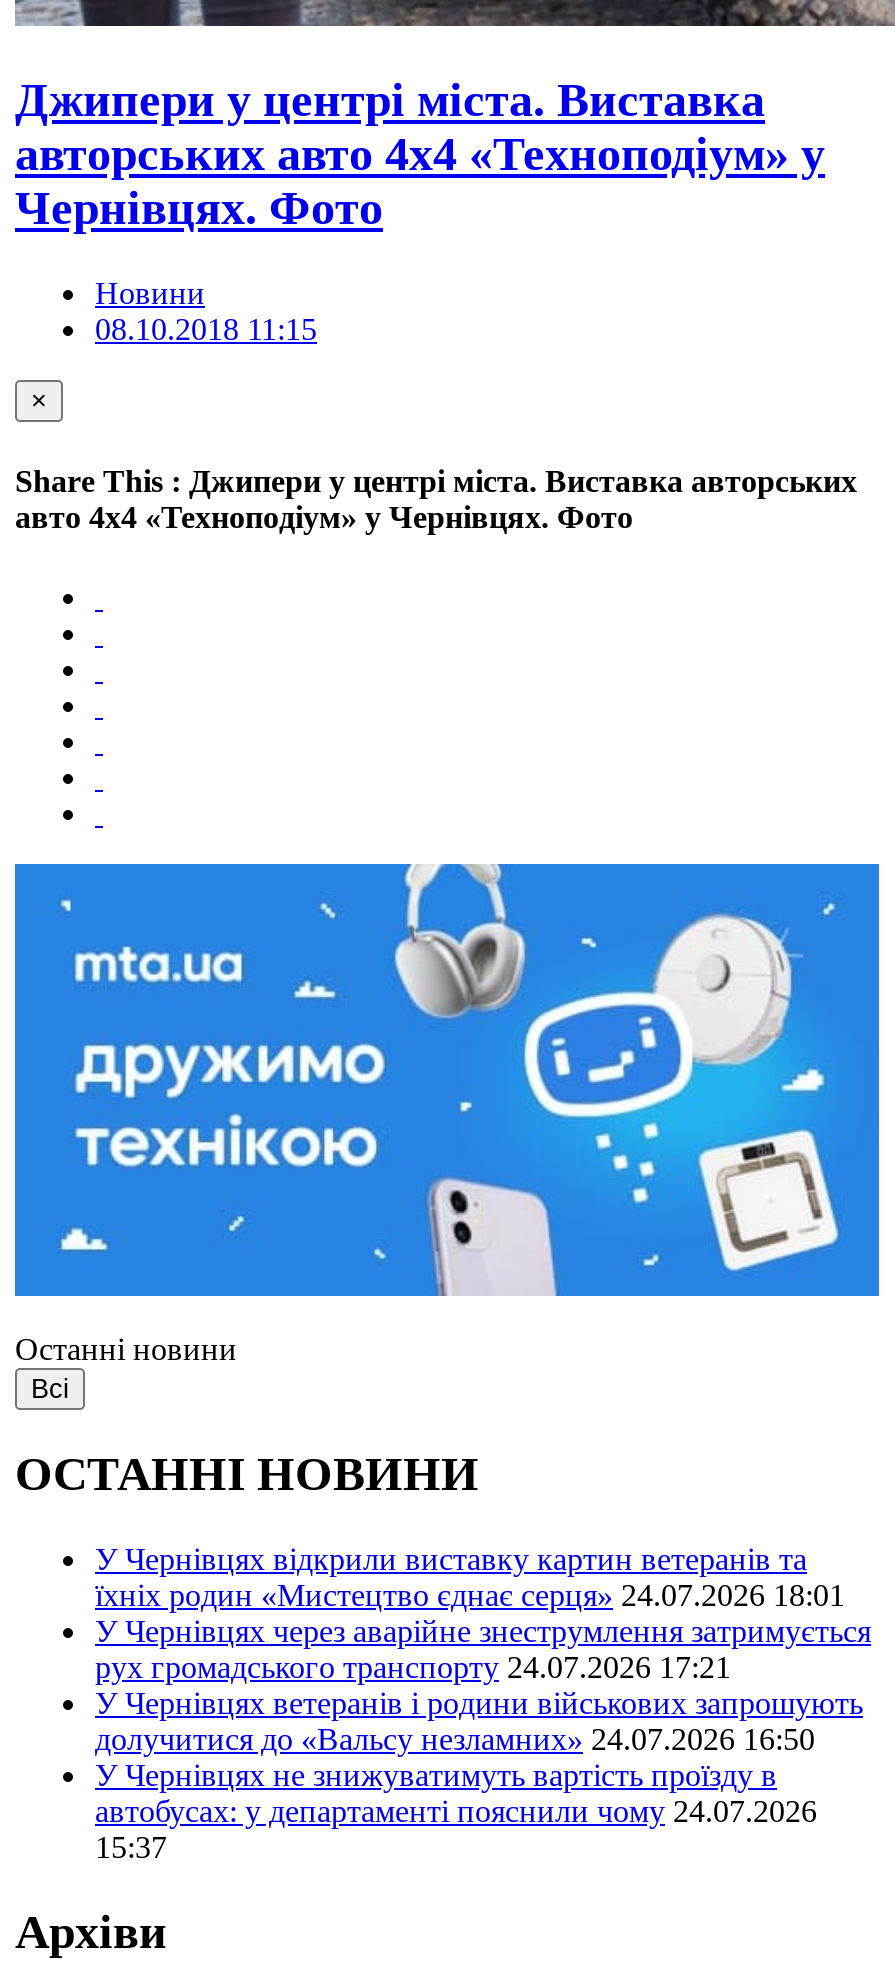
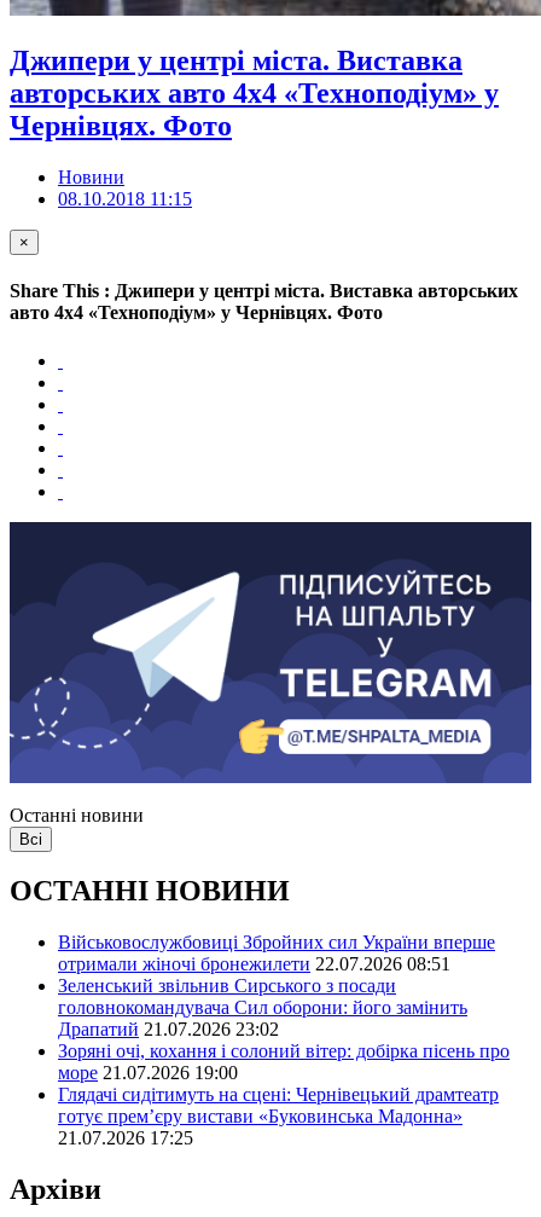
- [image]
+ [image]

- У Чернівцях відкрили виставку картин ветеранів та
- їхніх родин «Мистецтво єднає серця» 24.07.2026 18:01
- У Чернівцях через аварійне знеструмлення затримується
- рух громадського транспорту 24.07.2026 17:21
- У Чернівцях ветеранів і родини військових запрошують
- долучитися до «Вальсу незламних» 24.07.2026 16:50
- У Чернівцях не знижуватимуть вартість проїзду в
- автобусах: у департаменті пояснили чому 24.07.2026
- 15:37
+ Військовослужбовиці Збройних сил України вперше
+ отримали жіночі бронежилети 22.07.2026 08:51
+ Зеленський звільнив Сирського з посади
+ головнокомандувача Сил оборони: його замінить
+ Драпатий 21.07.2026 23:02
+ Зоряні очі, кохання і солоний вітер: добірка пісень про
+ море 21.07.2026 19:00
+ Глядачі сидітимуть на сцені: Чернівецький драмтеатр
+ готує прем’єру вистави «Буковинська Мадонна»
+ 21.07.2026 17:25
